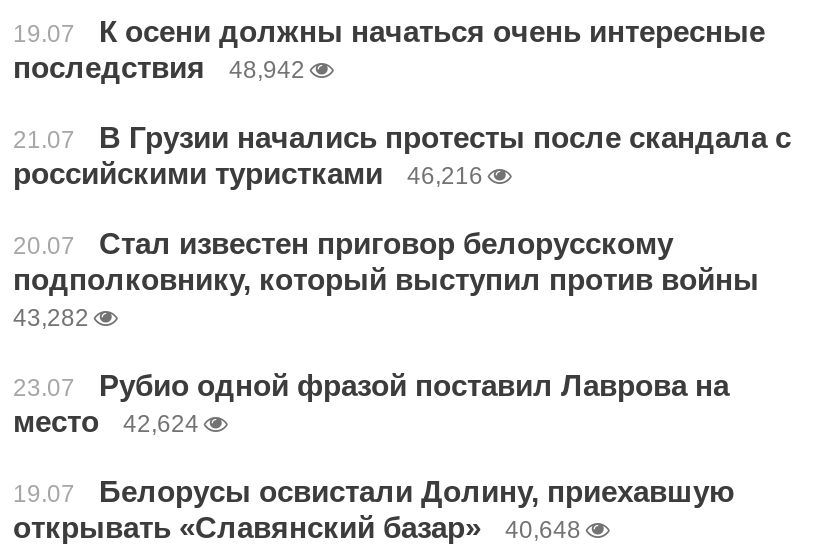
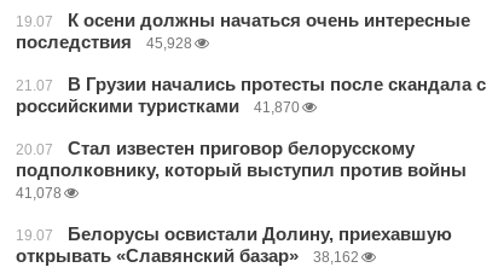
- последствия 48,942
+ последствия 45,928

- российскими туристками 46,216
+ российскими туристками 41,870

- 43,282
- 23.07
- Рубио одной фразой поставил Лаврова на
- место
- 42,624
+ 41,078

- открывать «Славянский базар» 40,648
+ открывать «Славянский базар» 38,162
